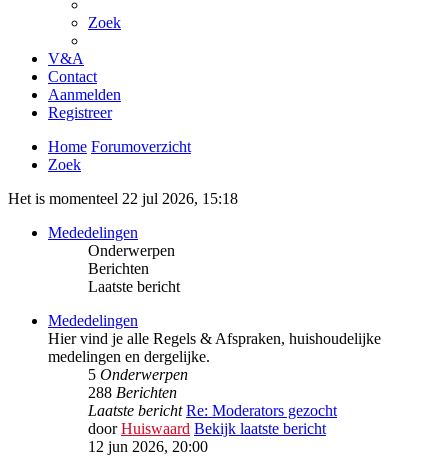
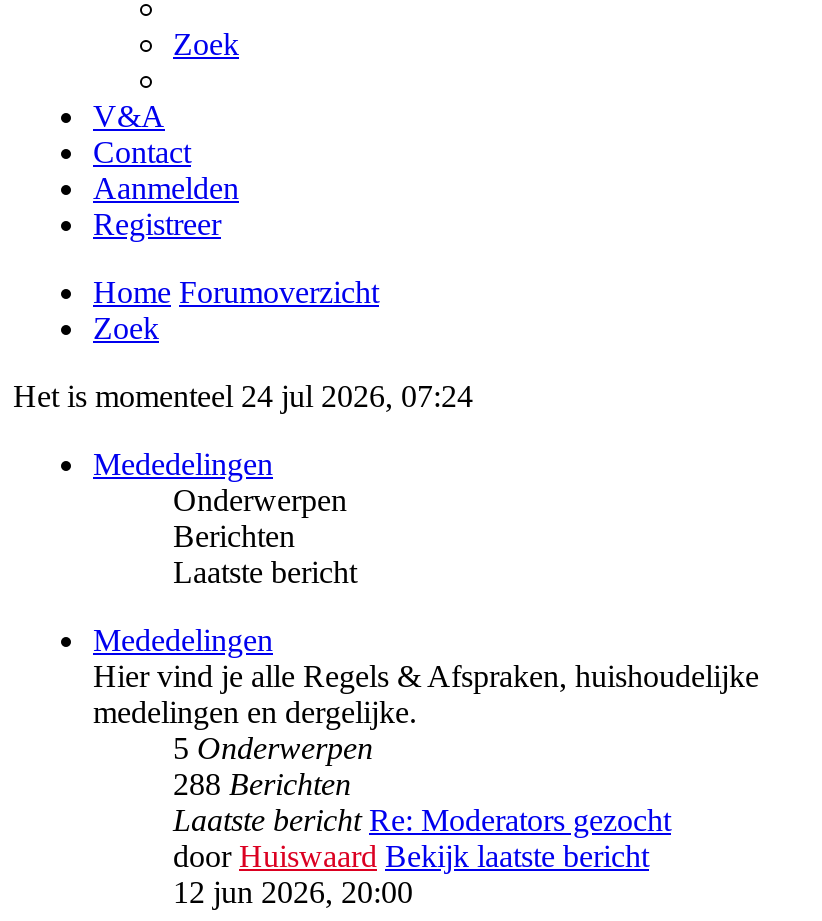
- Het is momenteel 22 jul 2026, 15:18
+ Het is momenteel 24 jul 2026, 07:24
